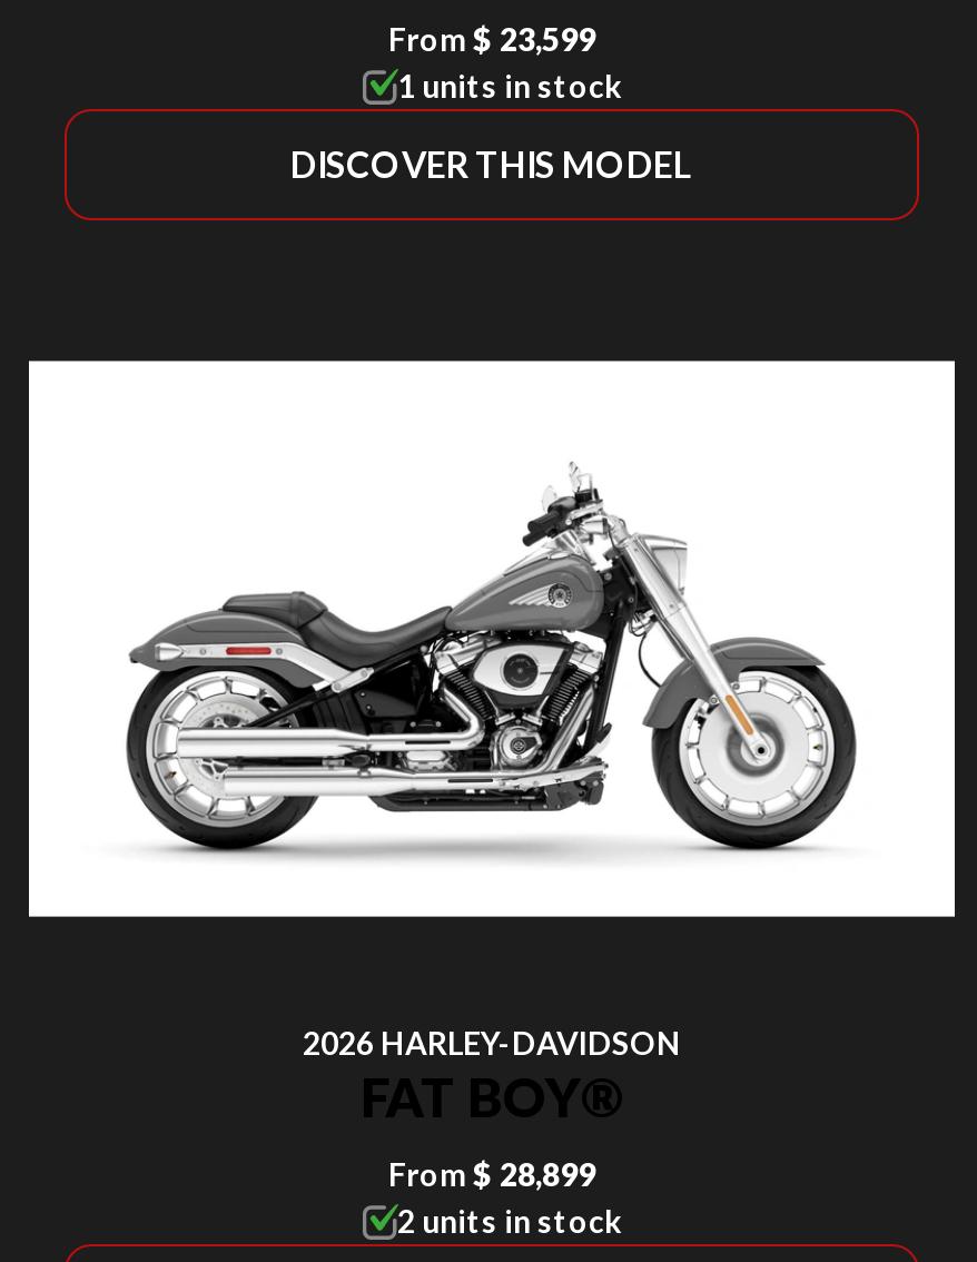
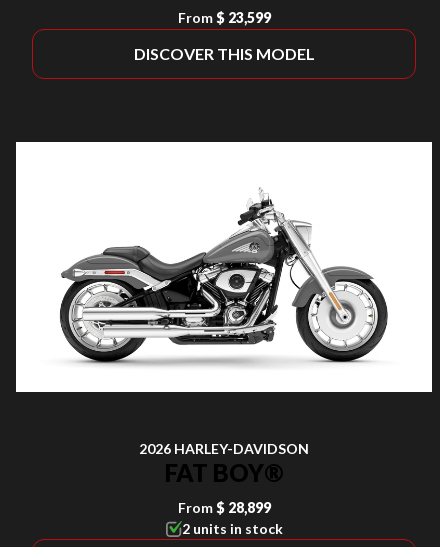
- 1 units in stock
